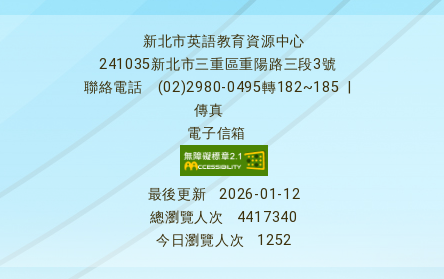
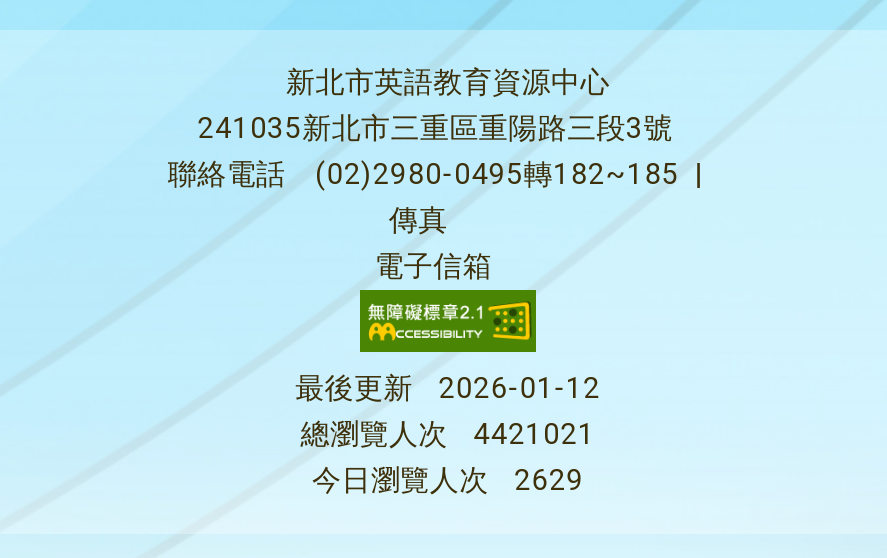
- 總瀏覽人次 4417340
+ 總瀏覽人次 4421021

- 今日瀏覽人次 1252
+ 今日瀏覽人次 2629
